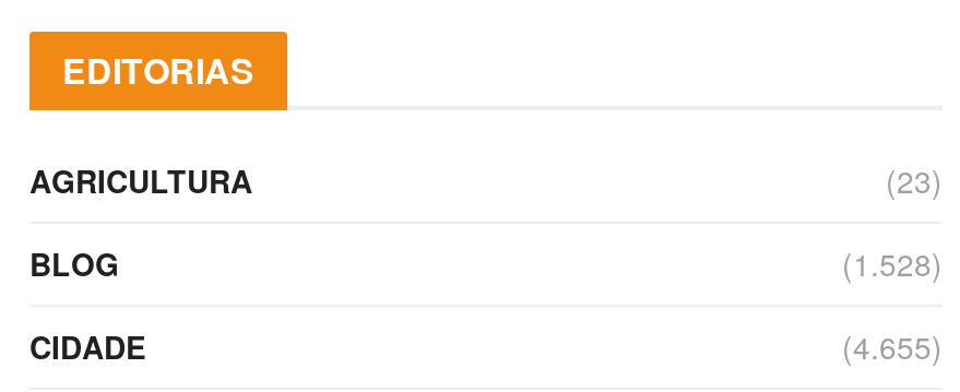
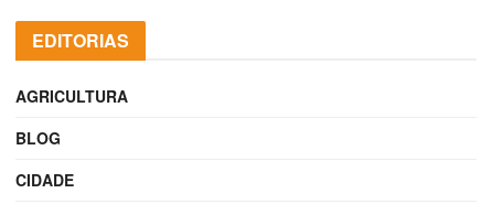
- (23)

- (1.528)

- (4.655)
